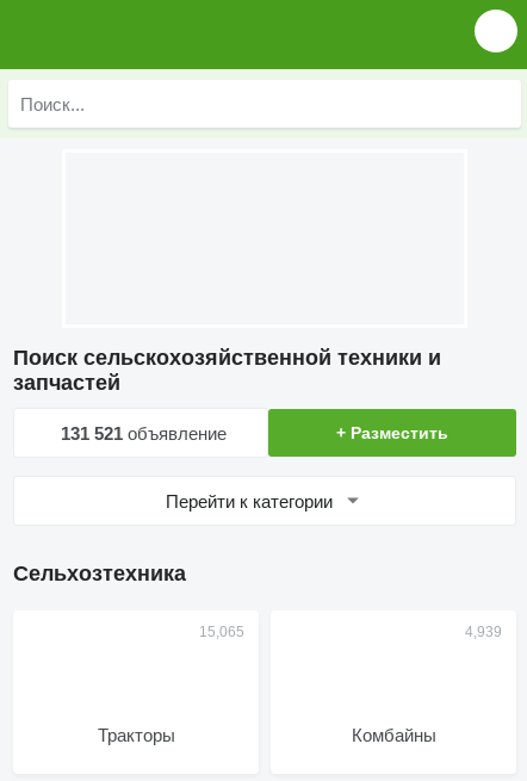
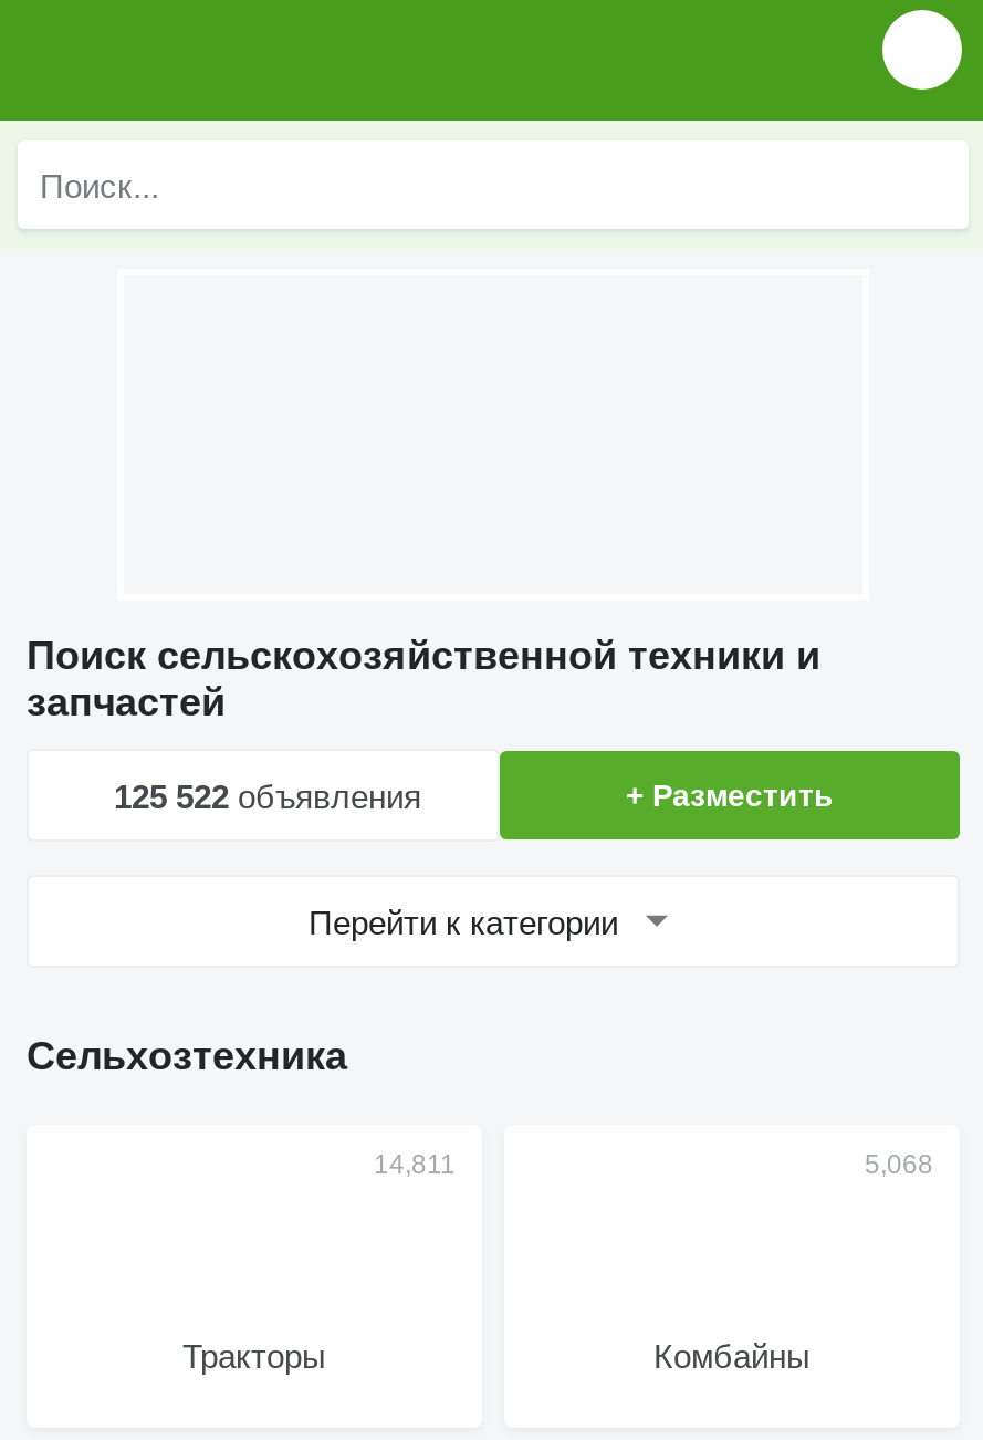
- 131 521 объявление
+ 125 522 объявления
